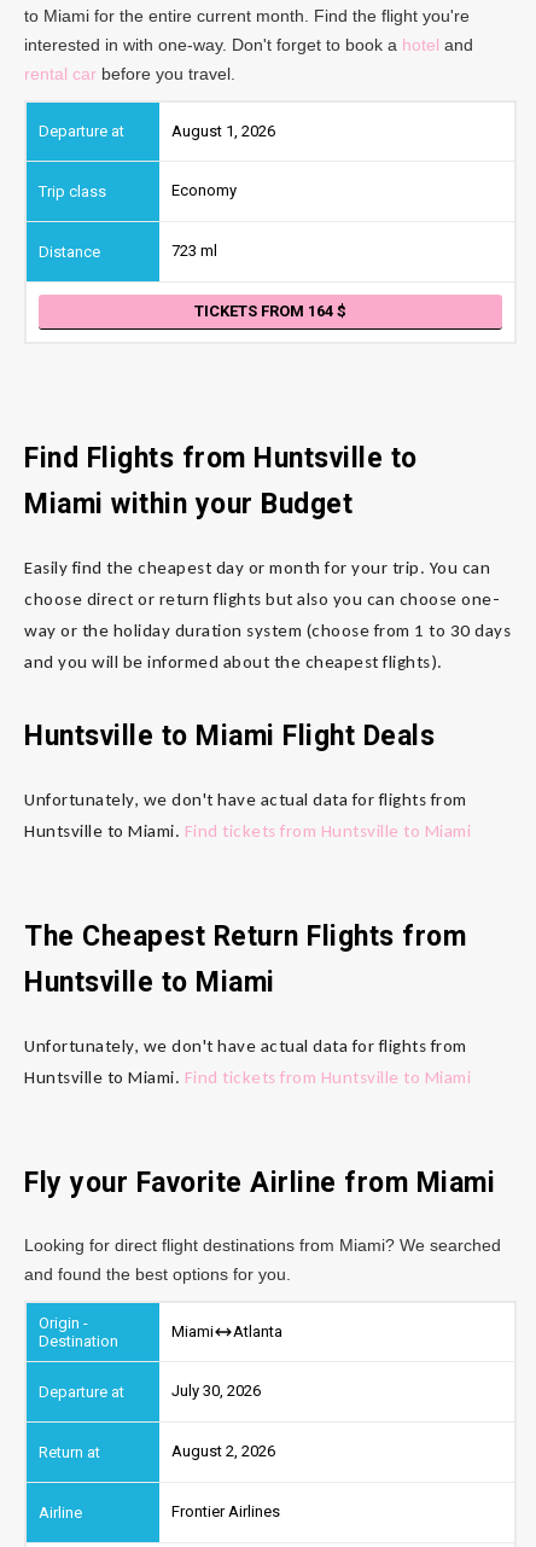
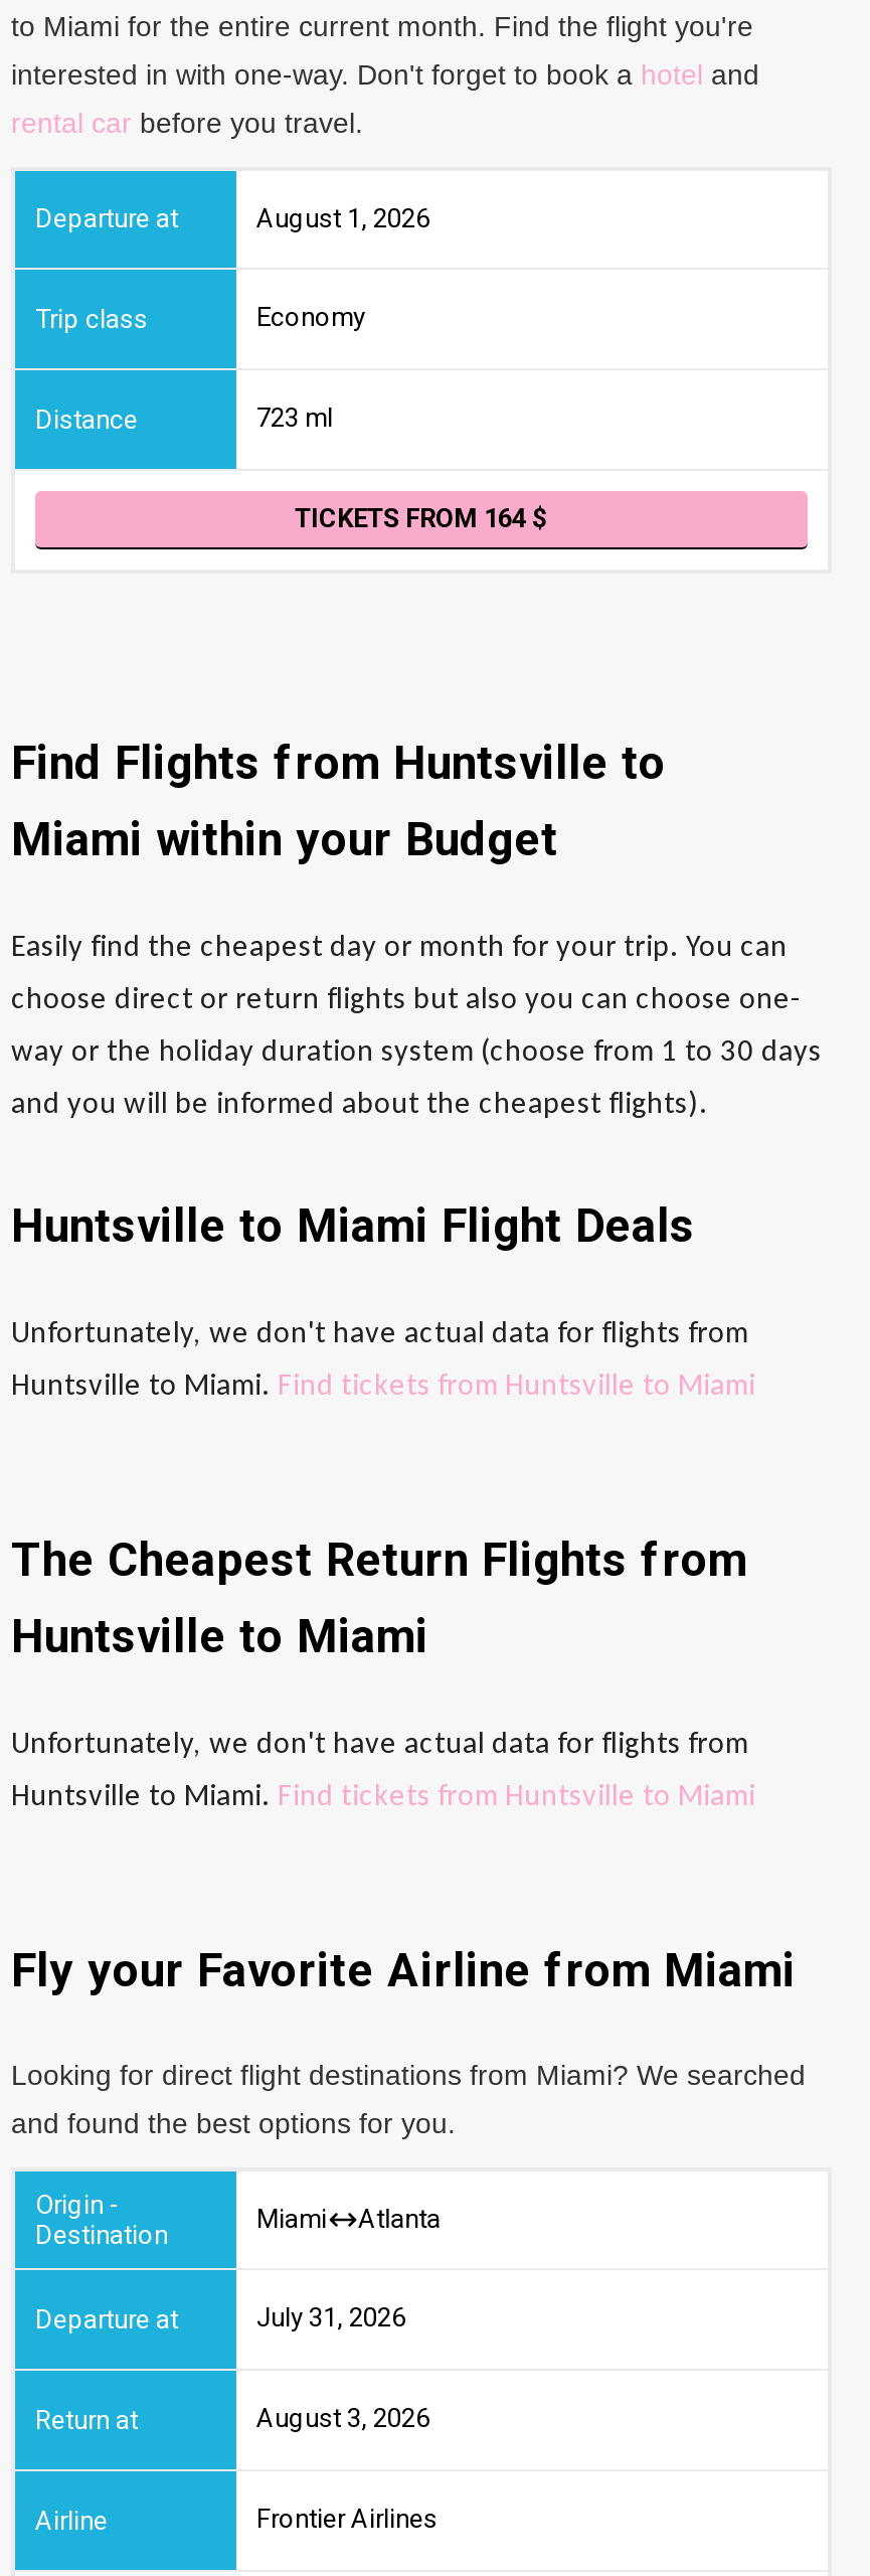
- July 30, 2026
+ July 31, 2026

- August 2, 2026
+ August 3, 2026
